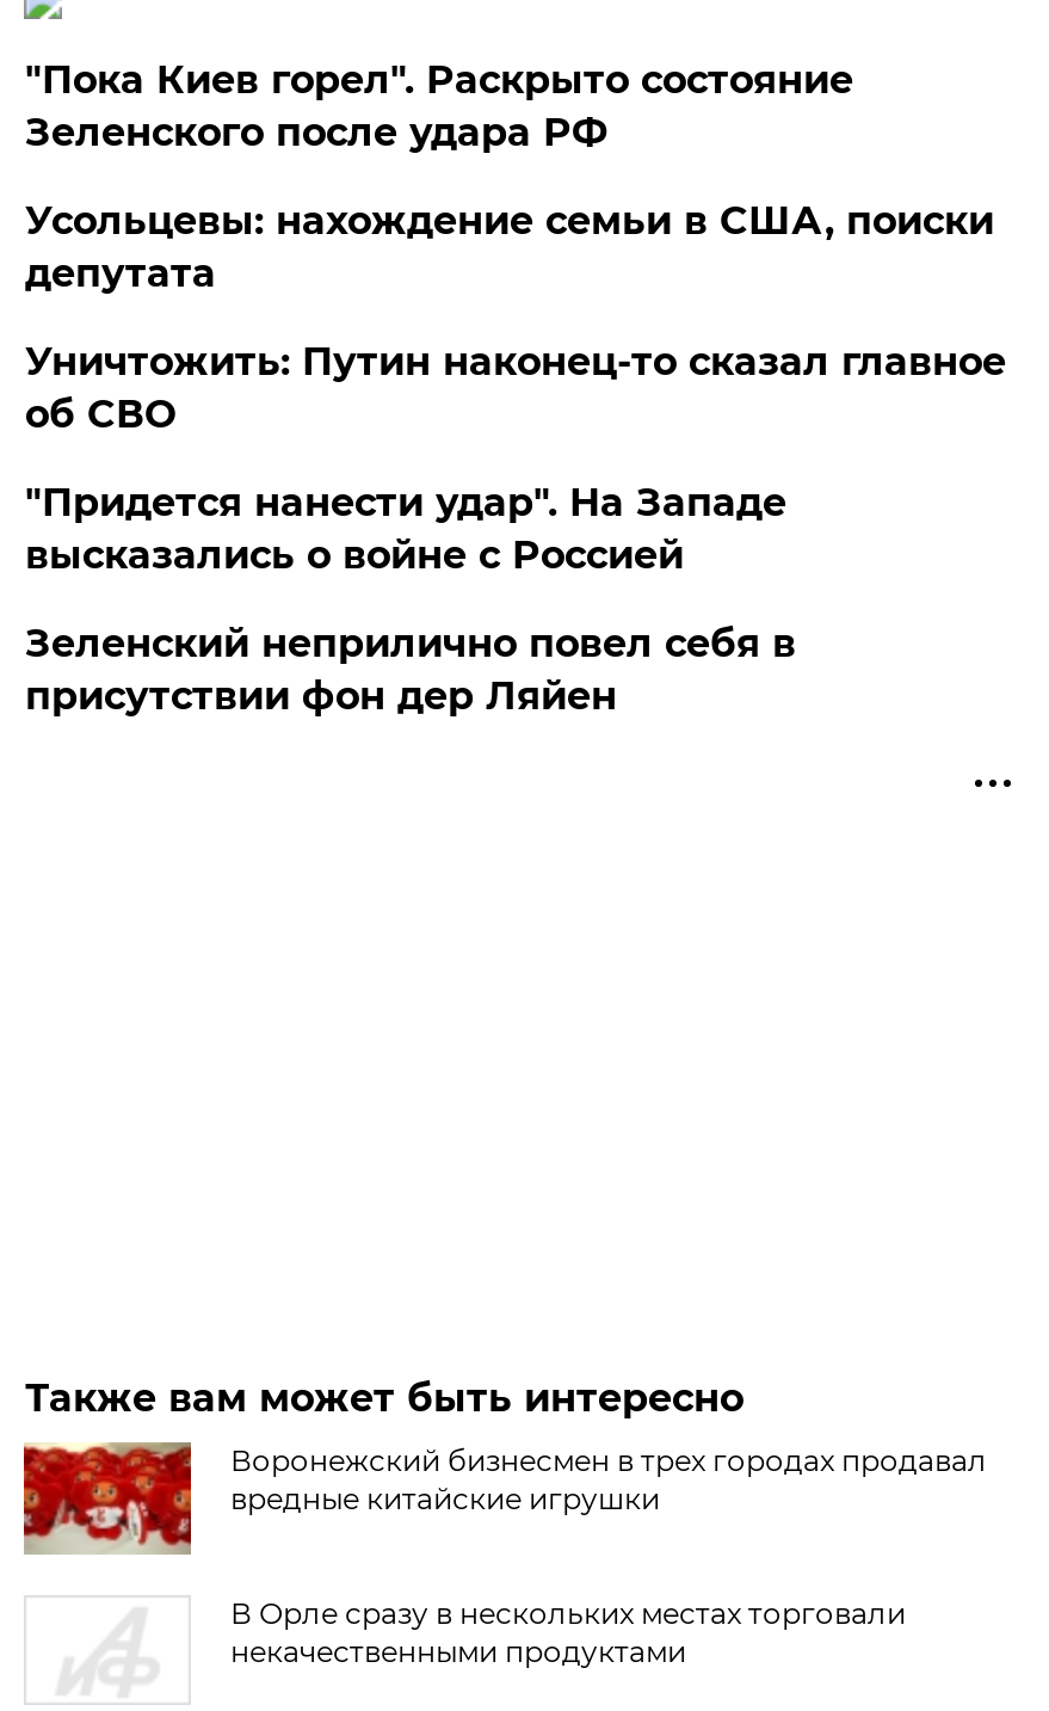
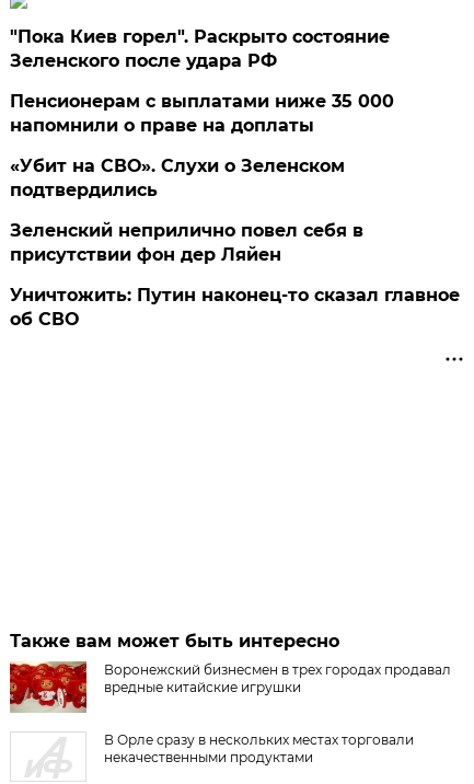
- Усольцевы: нахождение семьи в США, поиски
- депутата
- "Придется нанести удар". На Западе
- высказались о войне с Россией
+ Пенсионерам с выплатами ниже 35 000
+ напомнили о праве на доплаты
+ «Убит на СВО». Слухи о Зеленском
+ подтвердились

moved down: Уничтожить: Путин наконец-то сказал главное | об СВО

moved up: Зеленский неприлично повел cебя в | присутствии фон дер Ляйен
